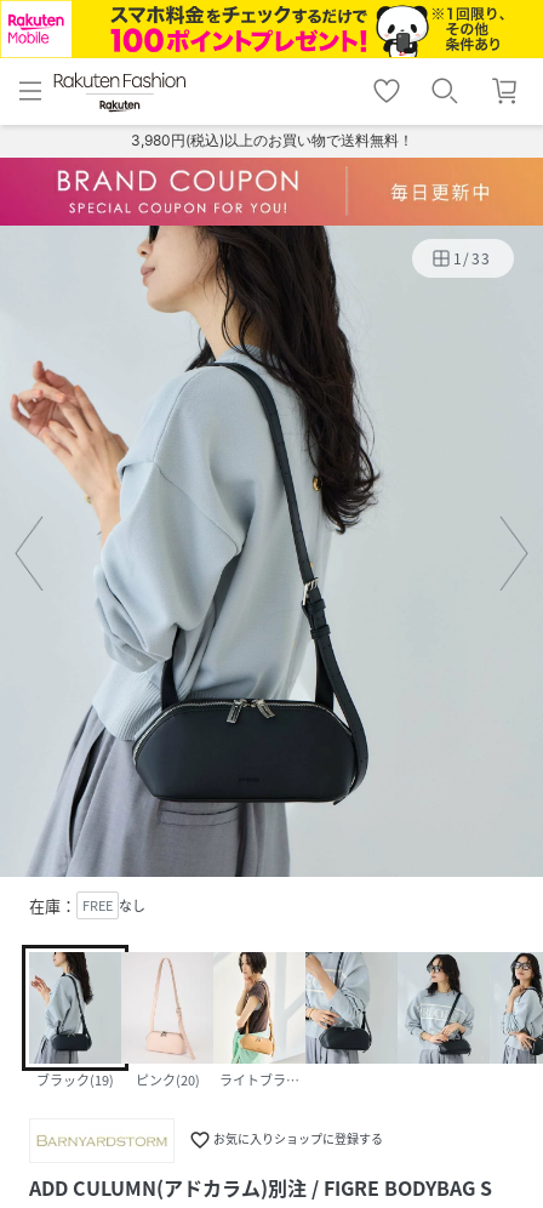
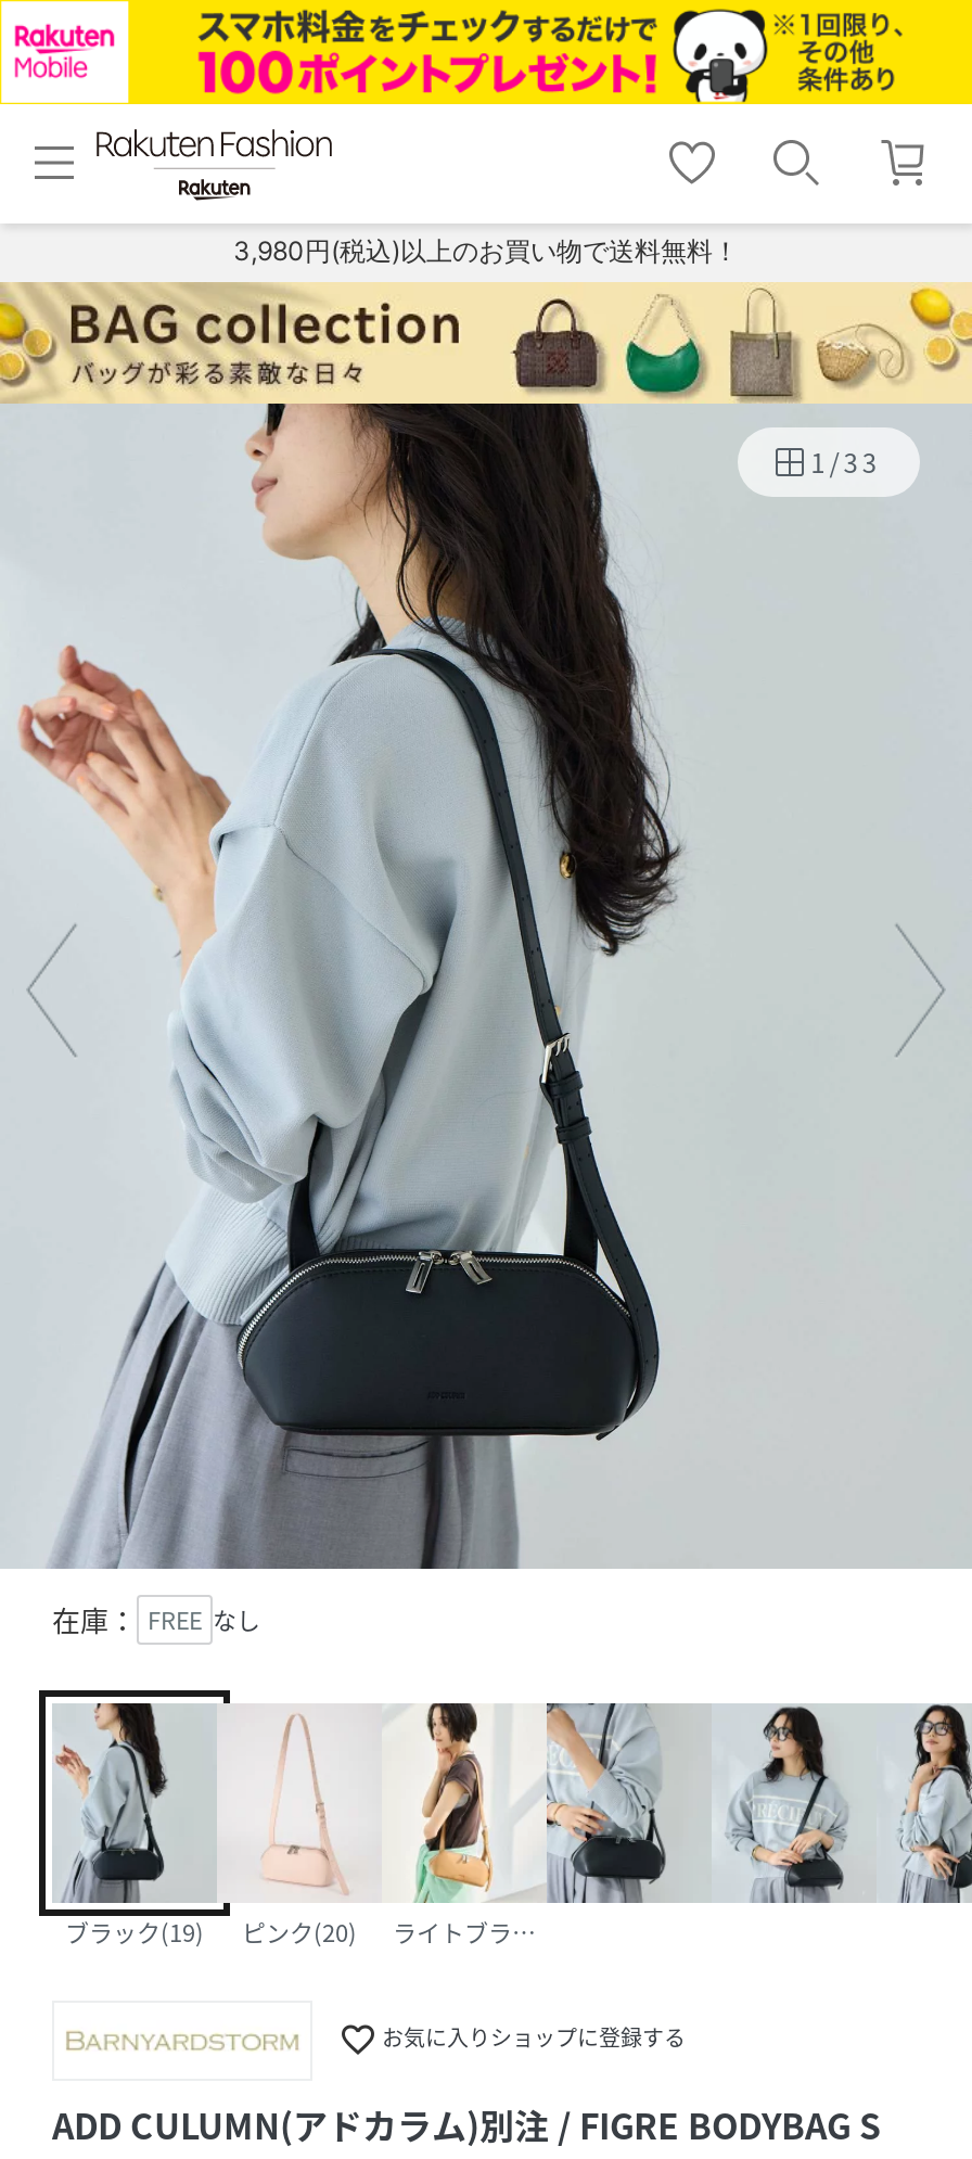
- [image]
+ [image]
